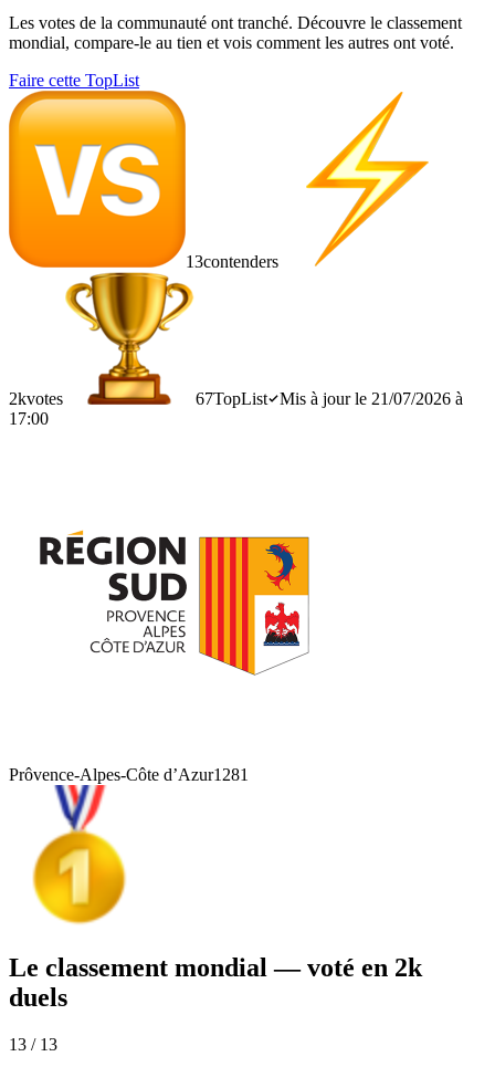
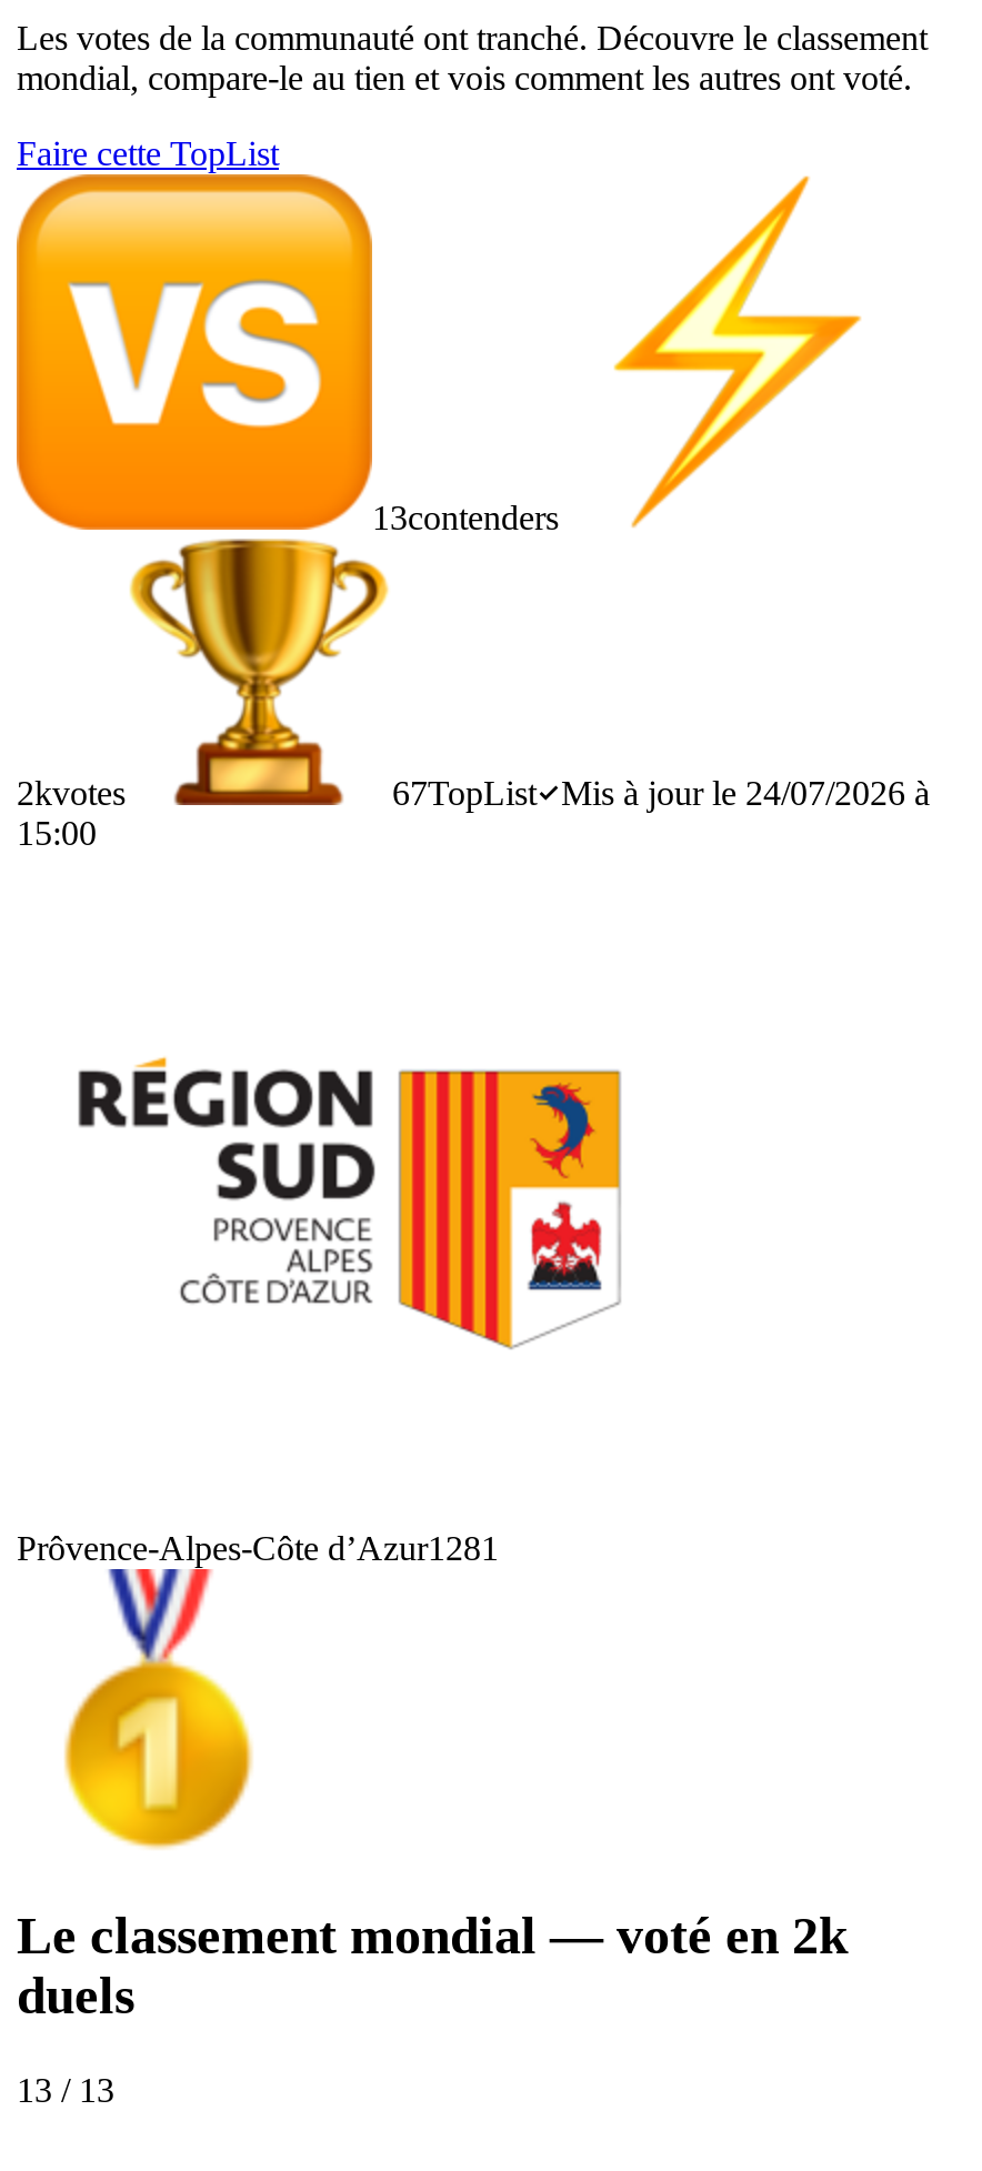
- 67TopList Mis à jour le 21/07/2026 à
+ 67TopList Mis à jour le 24/07/2026 à

- 17:00
+ 15:00
